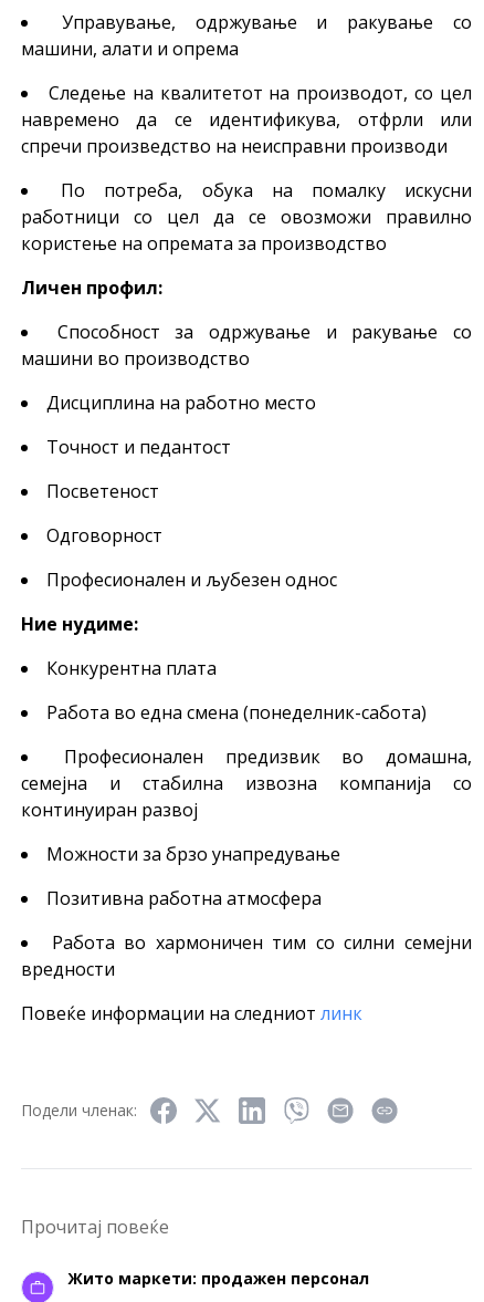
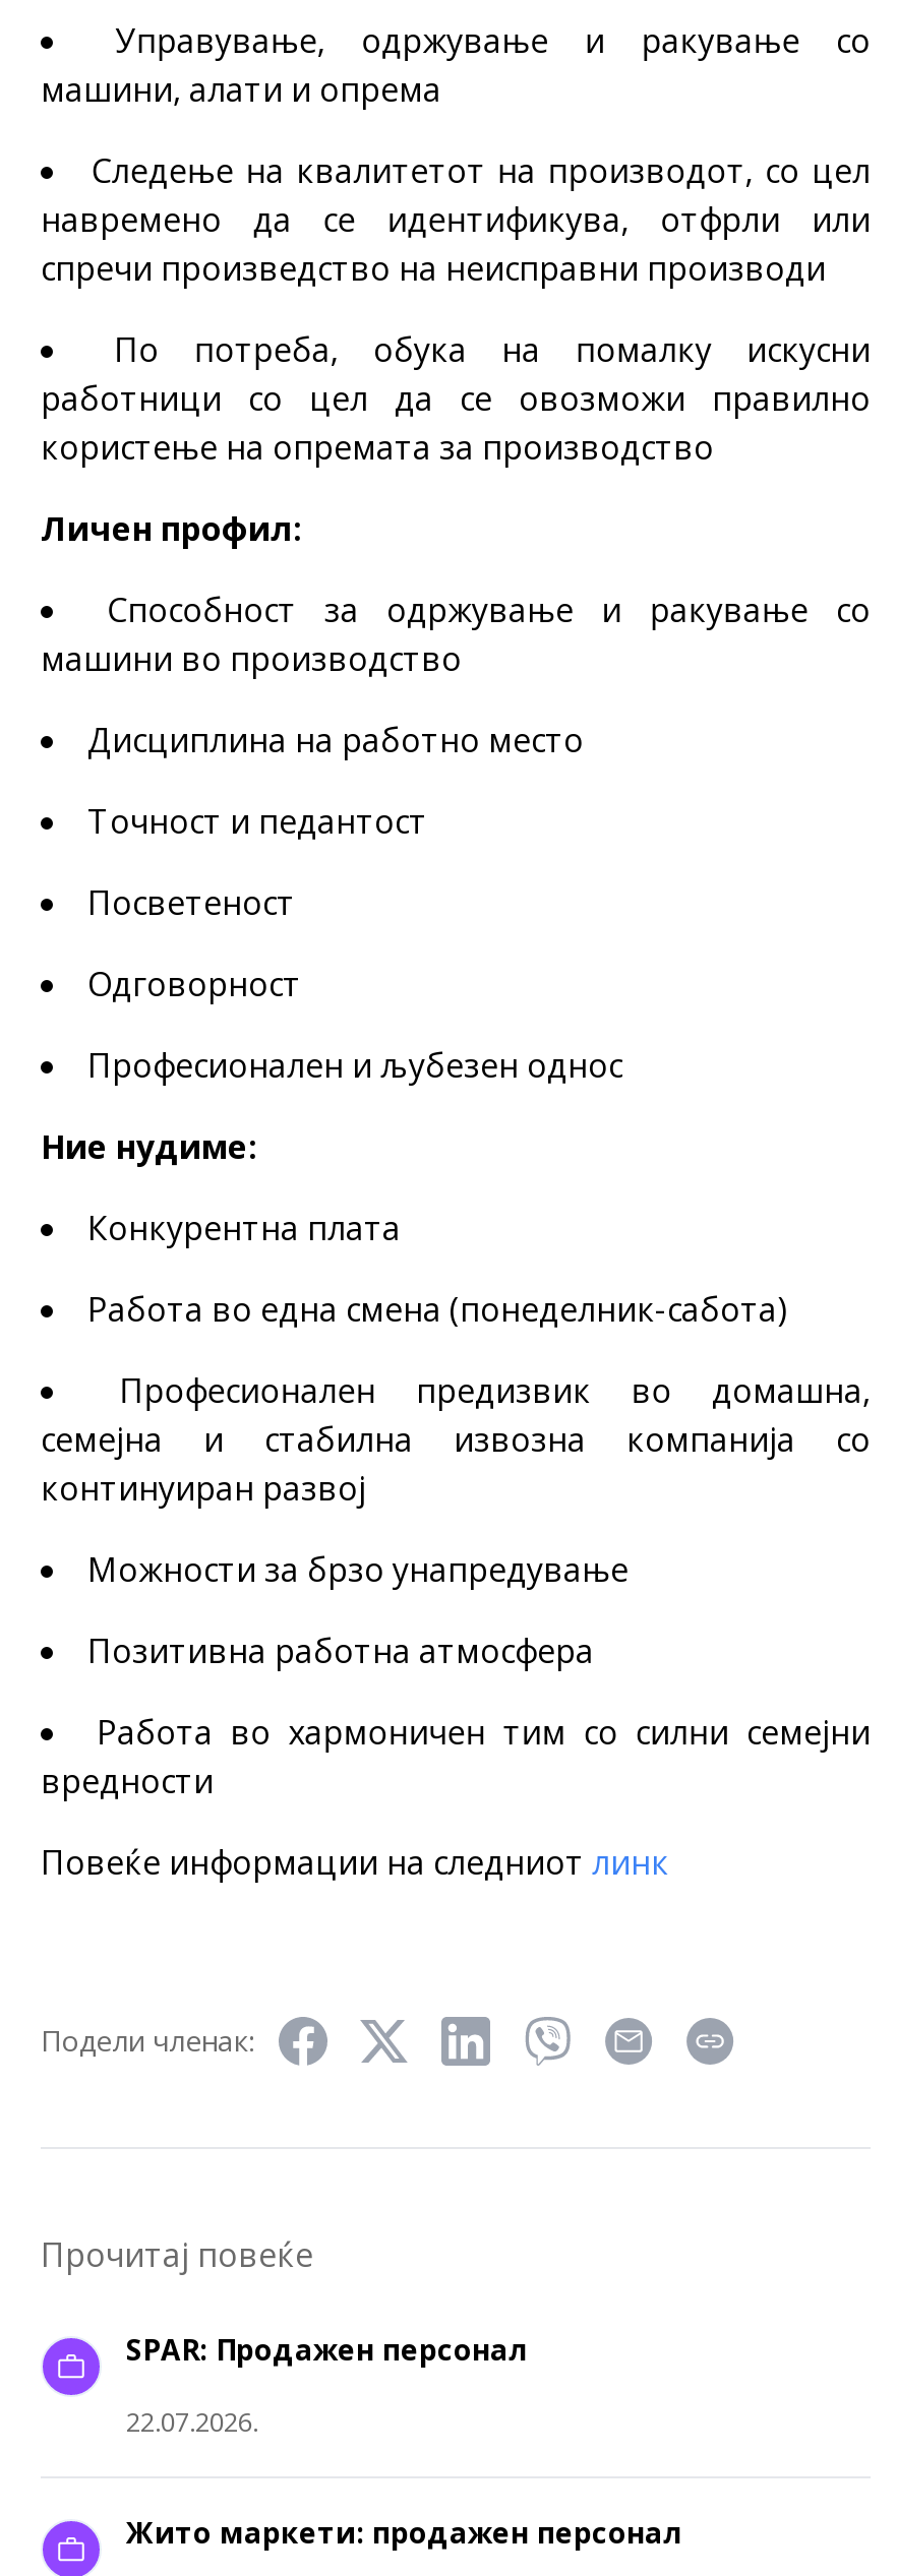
+ SPAR: Продажен персонал
+ 22.07.2026.
